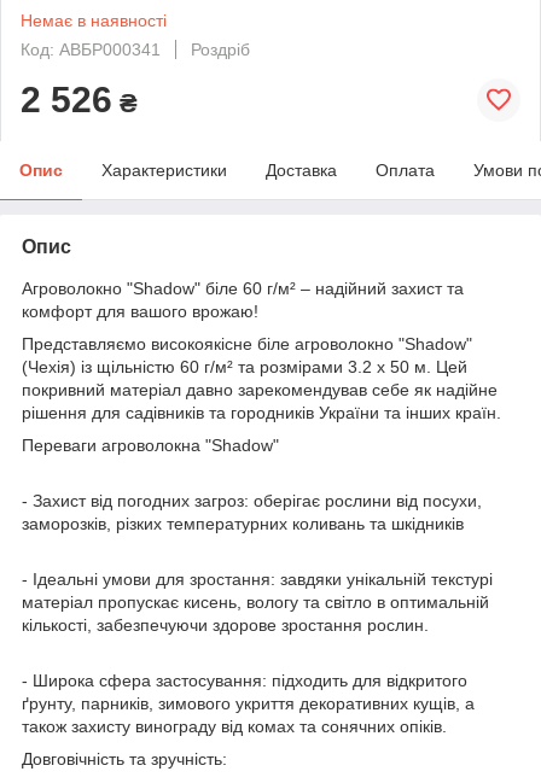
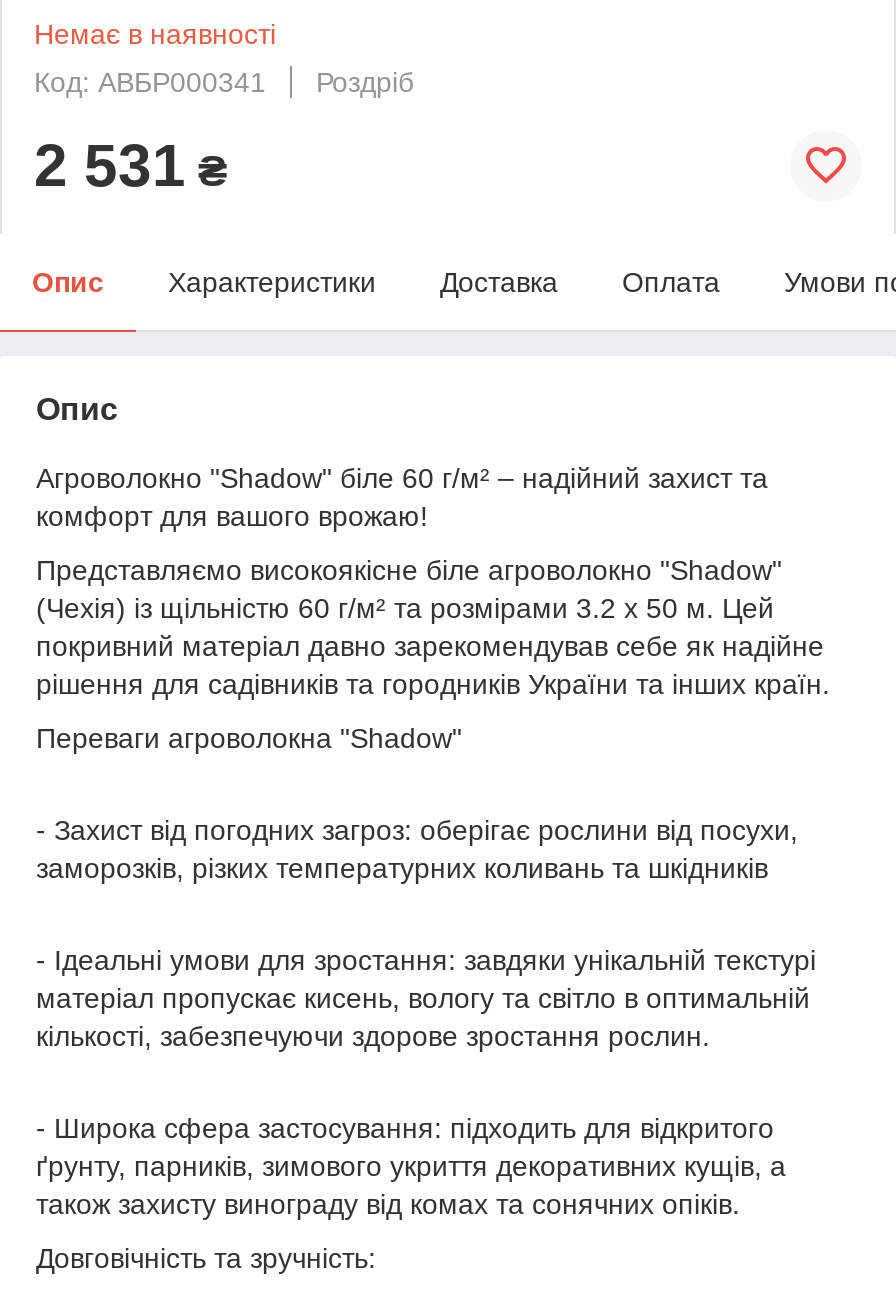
- 2 526 ₴
+ 2 531 ₴
